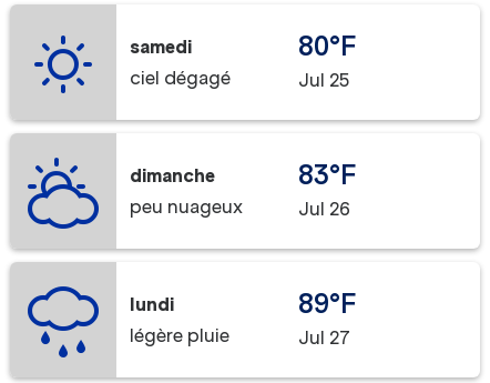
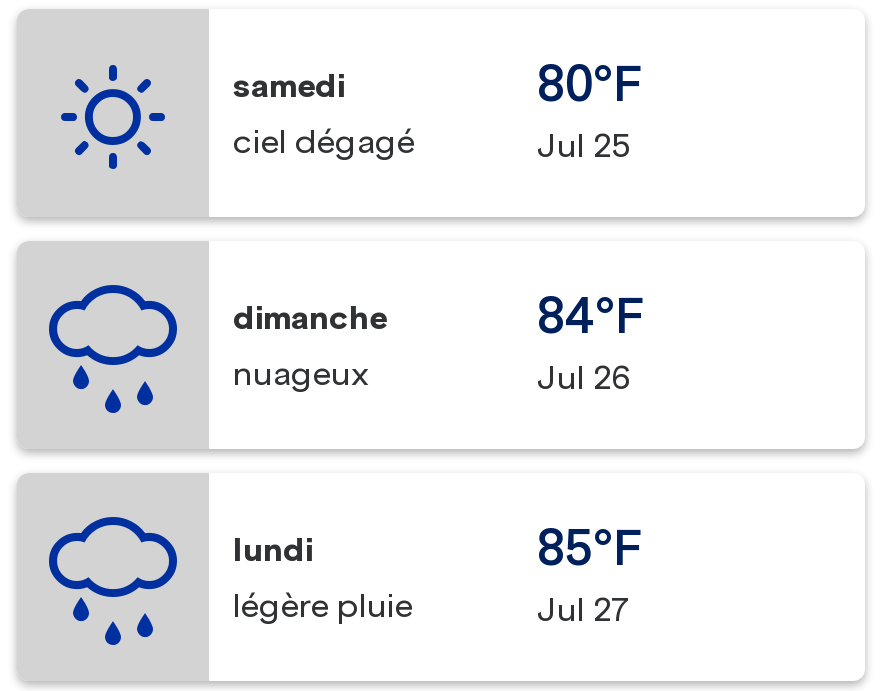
- [image]
- peu nuageux
+ [image]
+ nuageux

- 83°F
+ 84°F

- 89°F
+ 85°F
